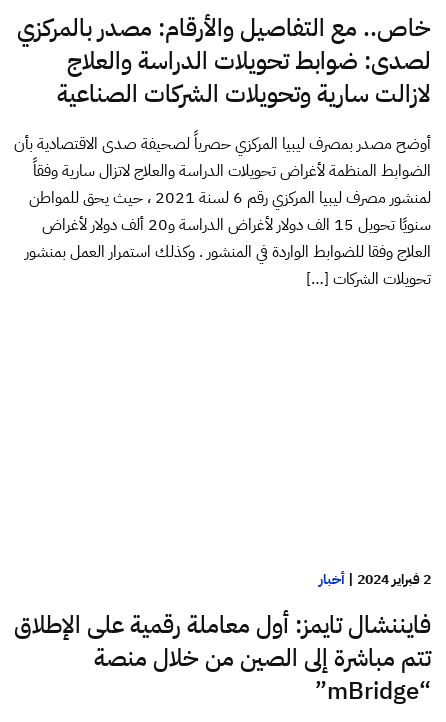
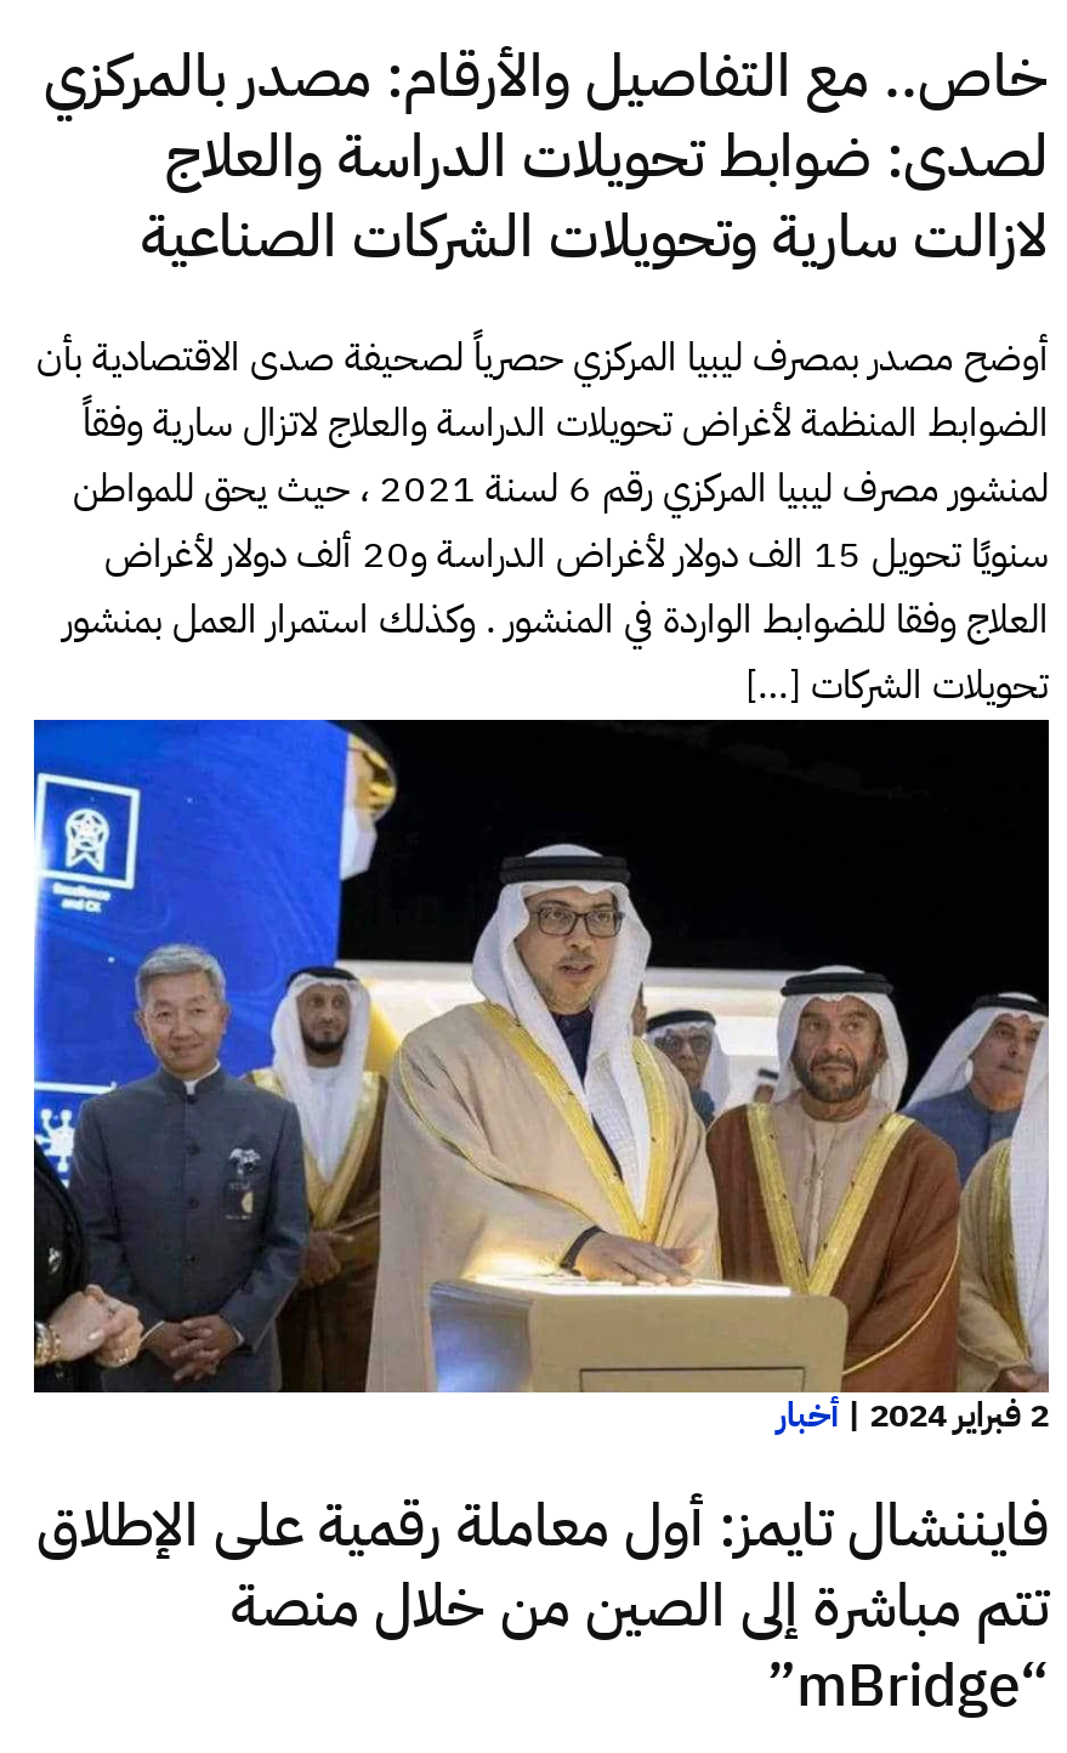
+ [image]
